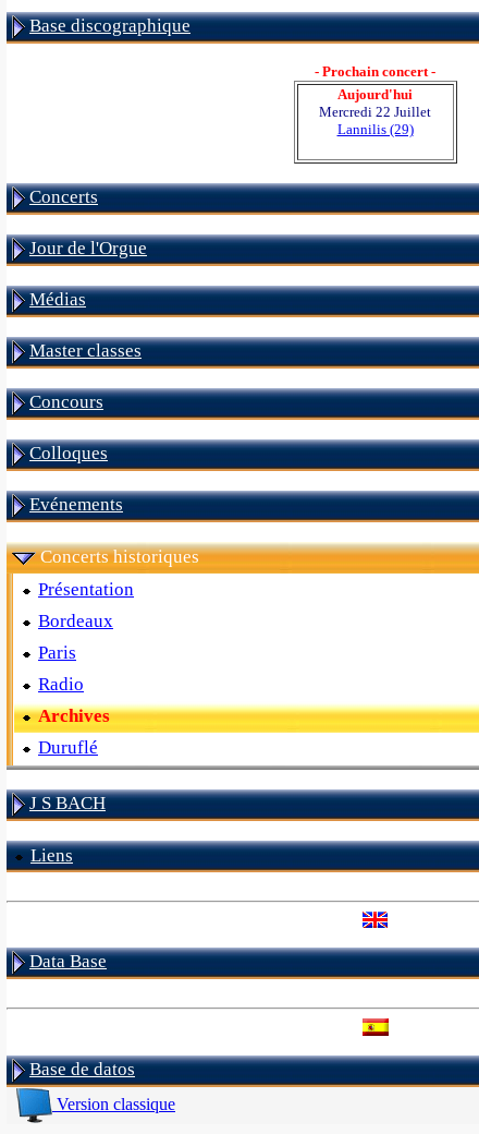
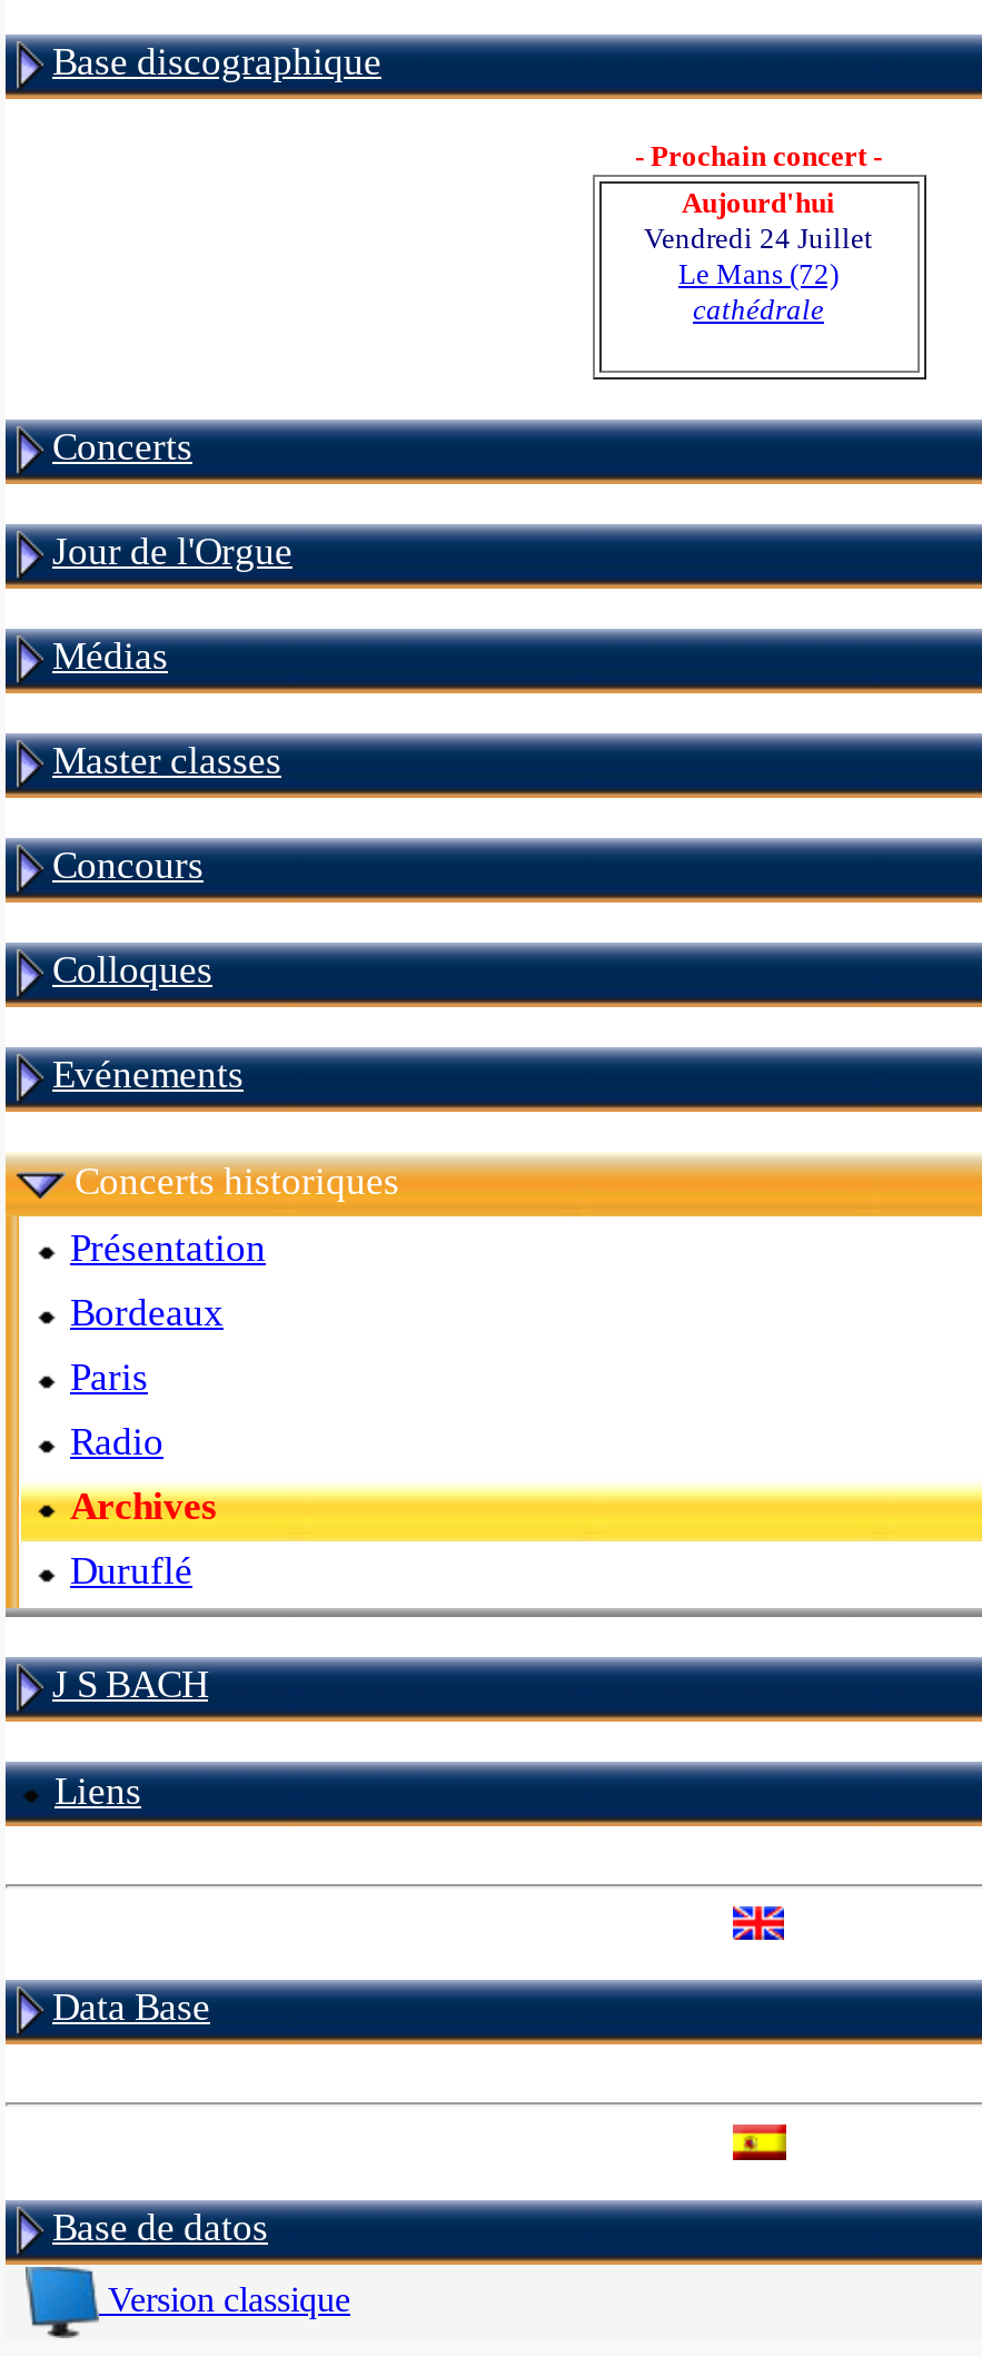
- Mercredi 22 Juillet
- Lannilis (29)
+ Vendredi 24 Juillet
+ Le Mans (72)
+ cathédrale
